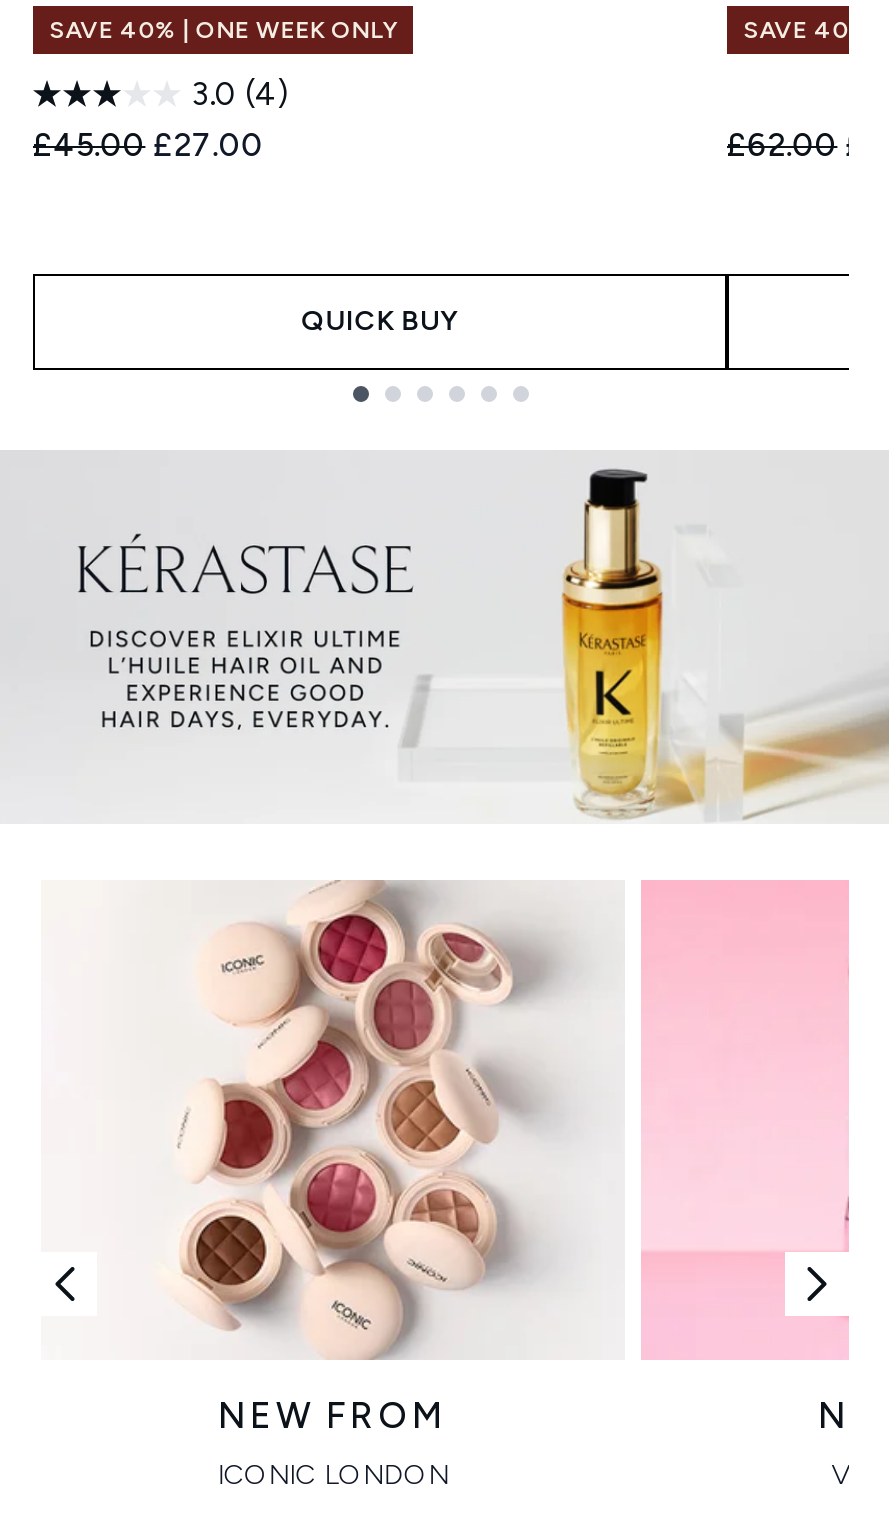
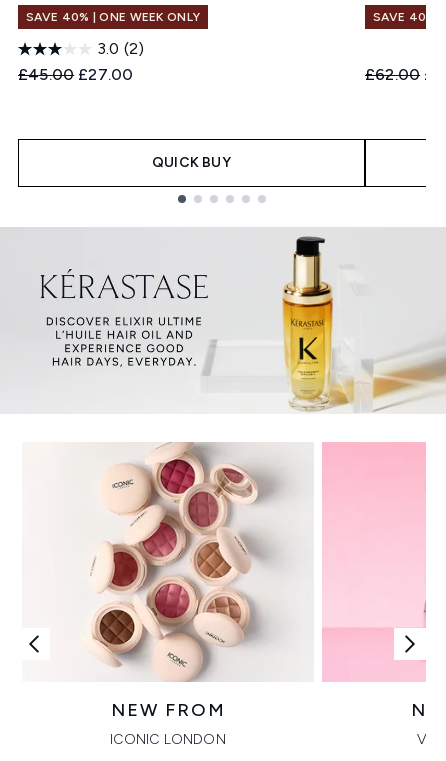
- 3.0 (4)
+ 3.0 (2)
